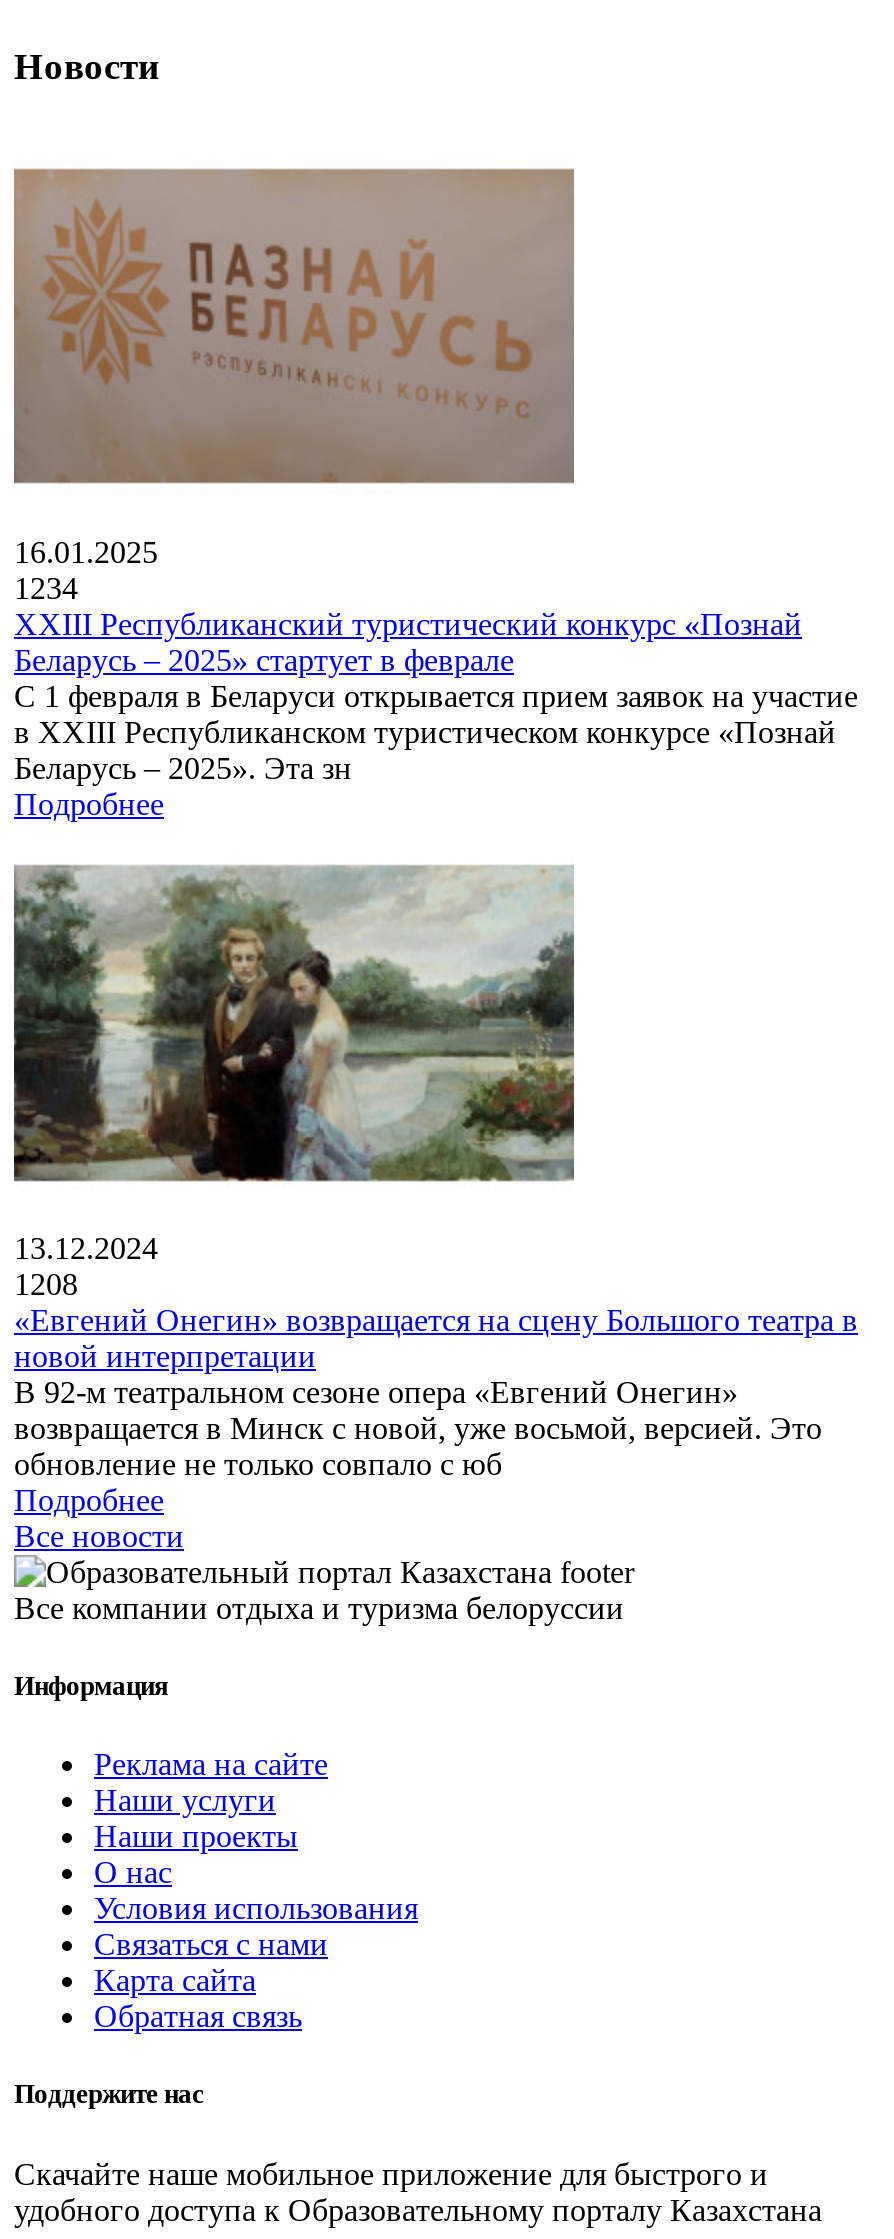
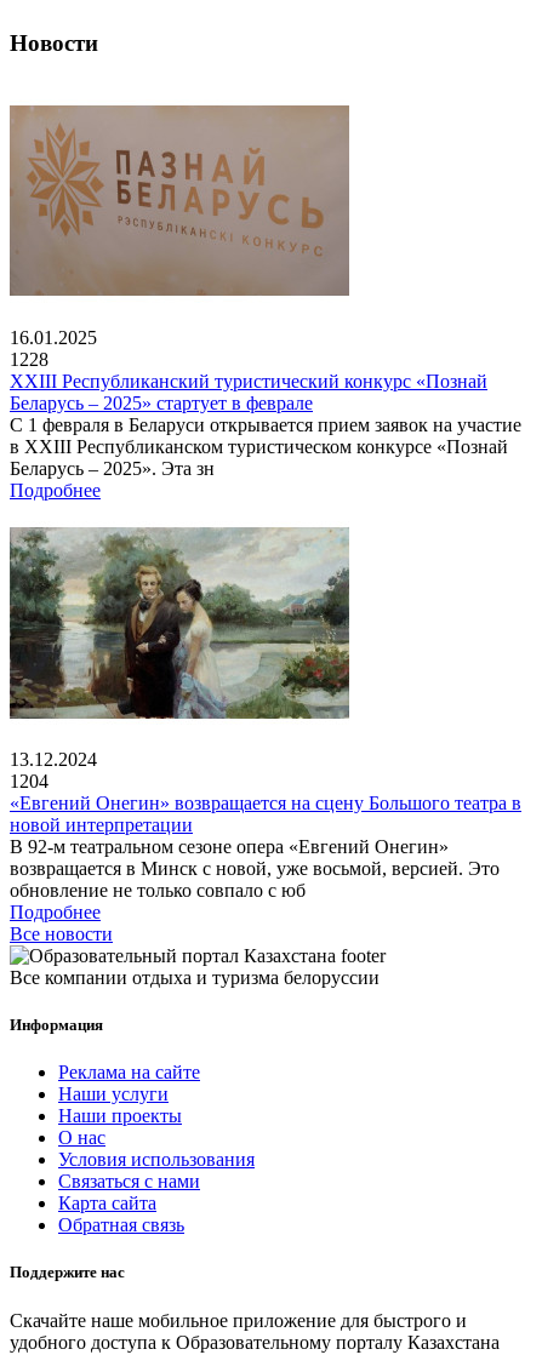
- 1234
+ 1228

- 1208
+ 1204
